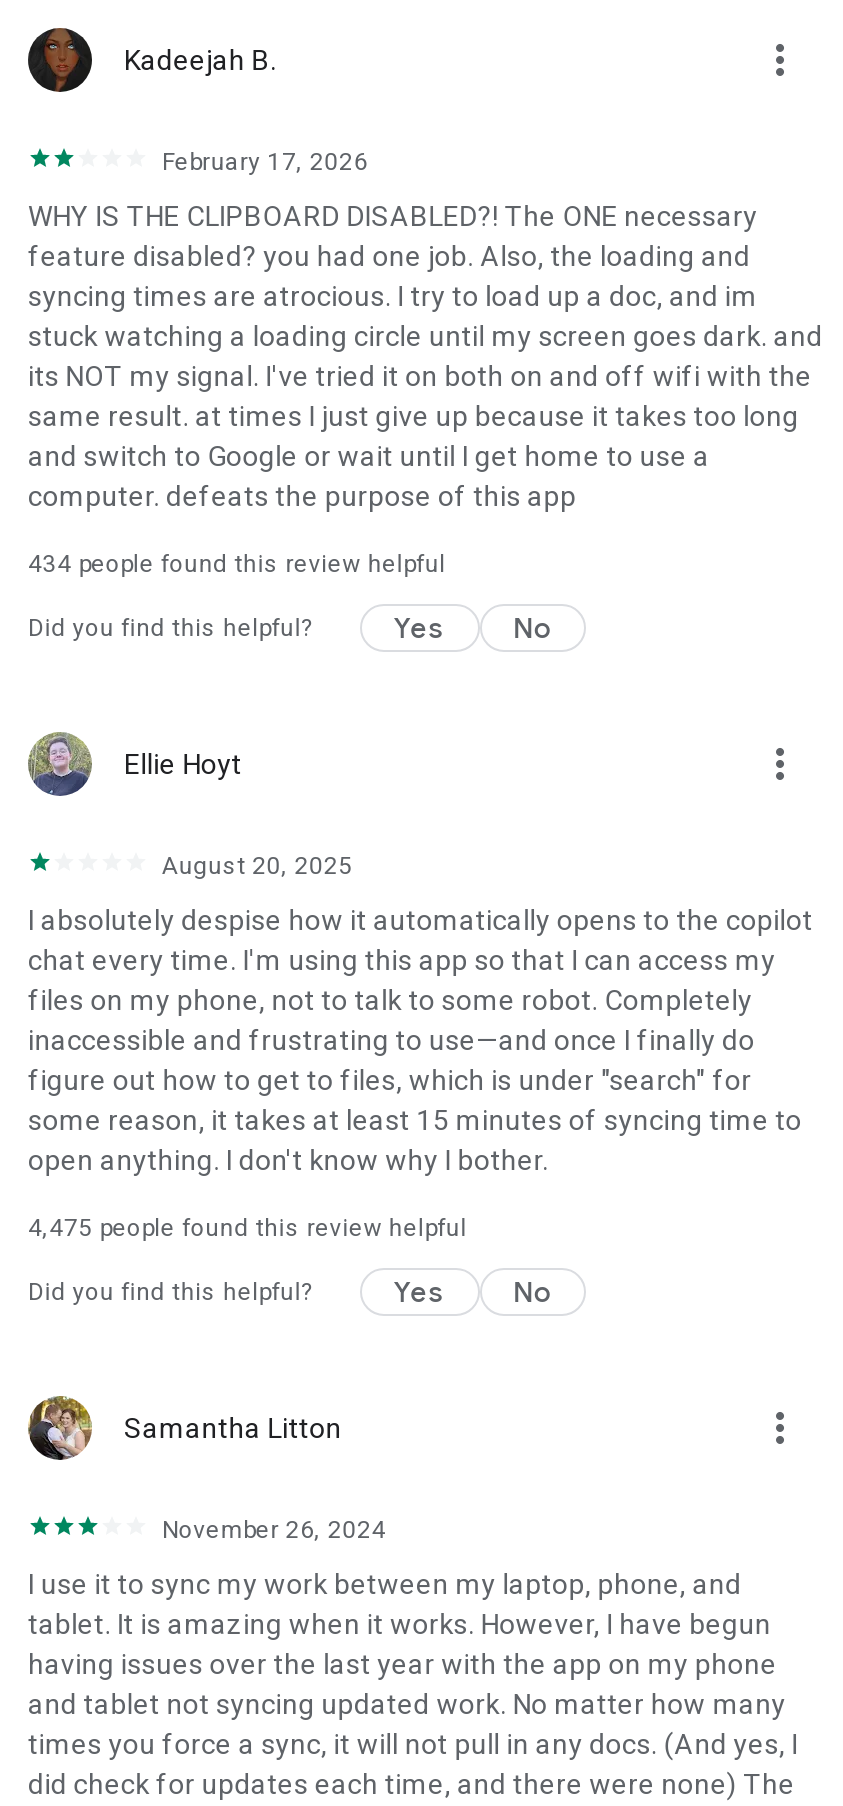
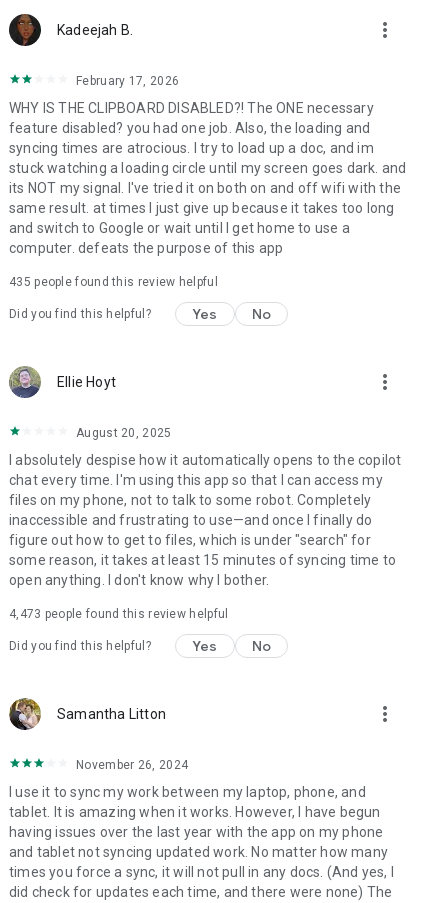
- 434 people found this review helpful
+ 435 people found this review helpful

- 4,475 people found this review helpful
+ 4,473 people found this review helpful
